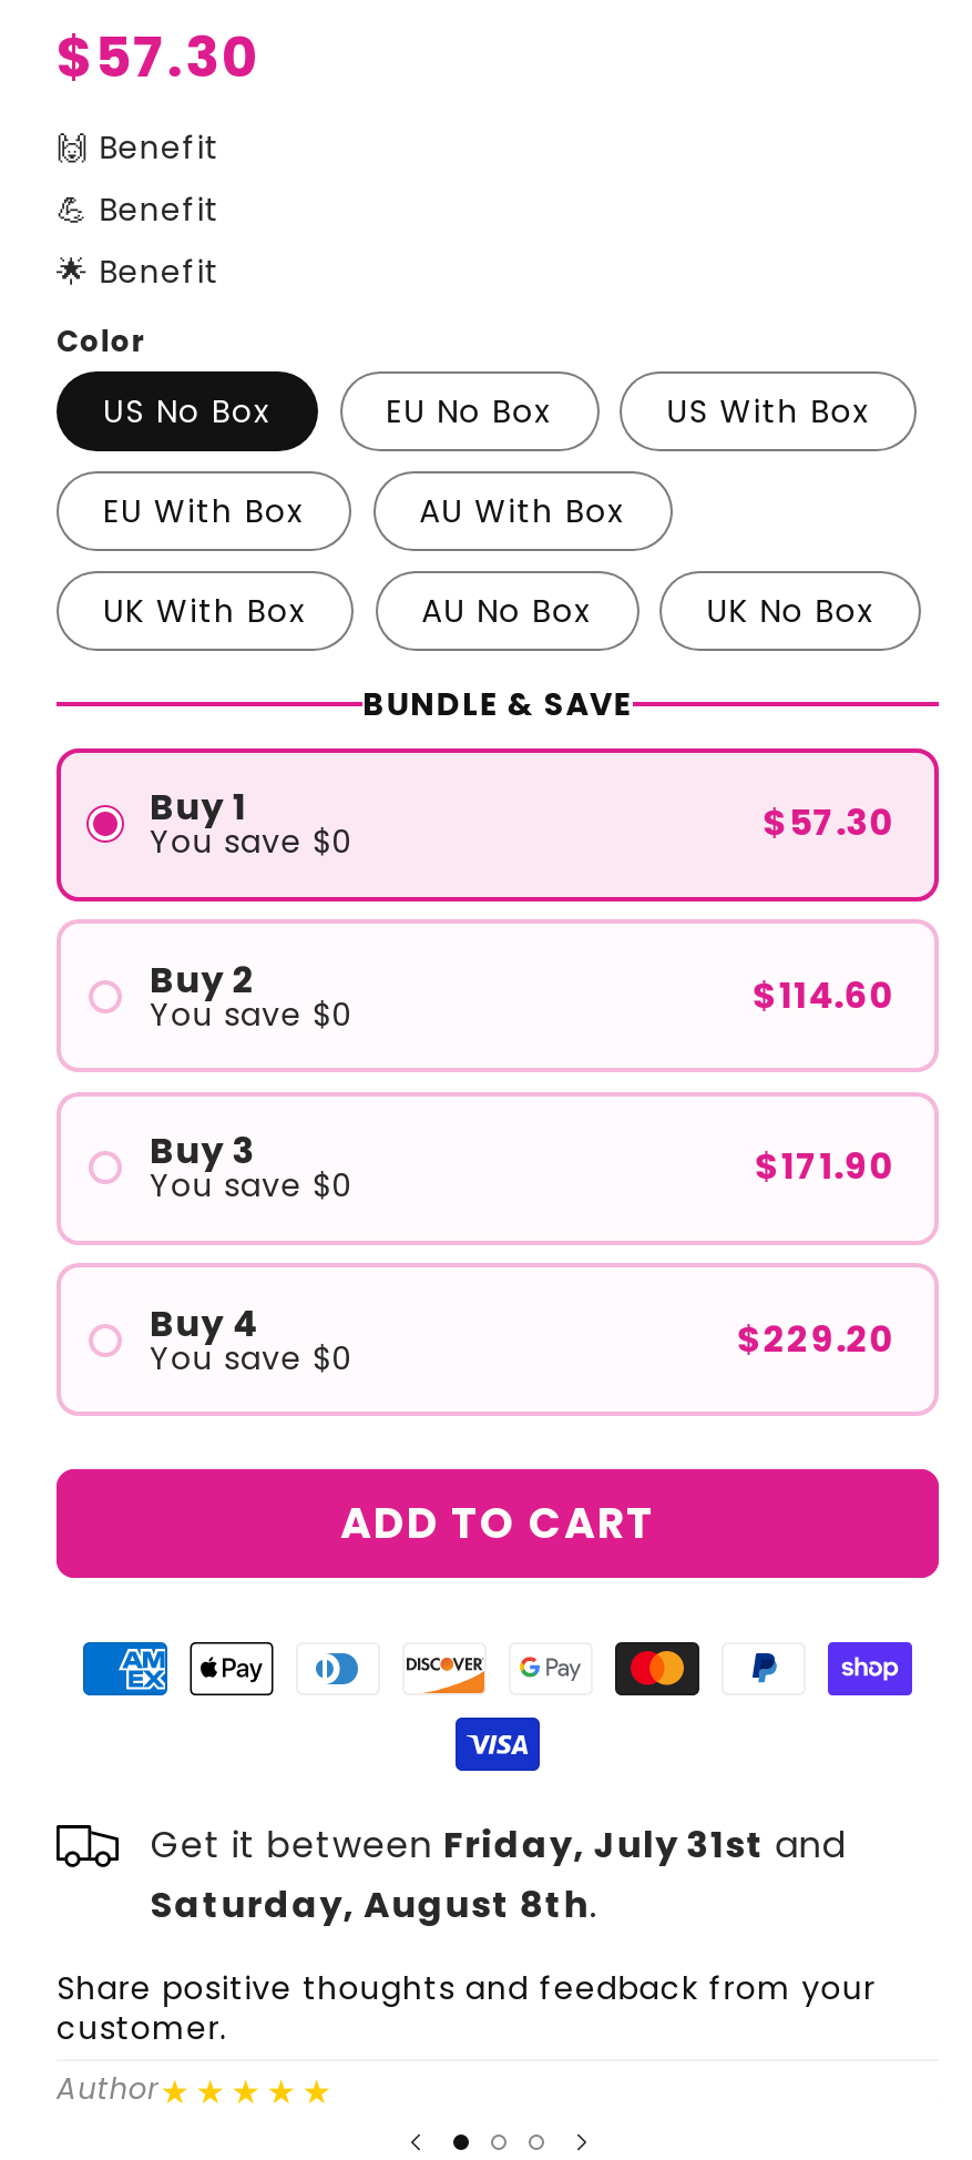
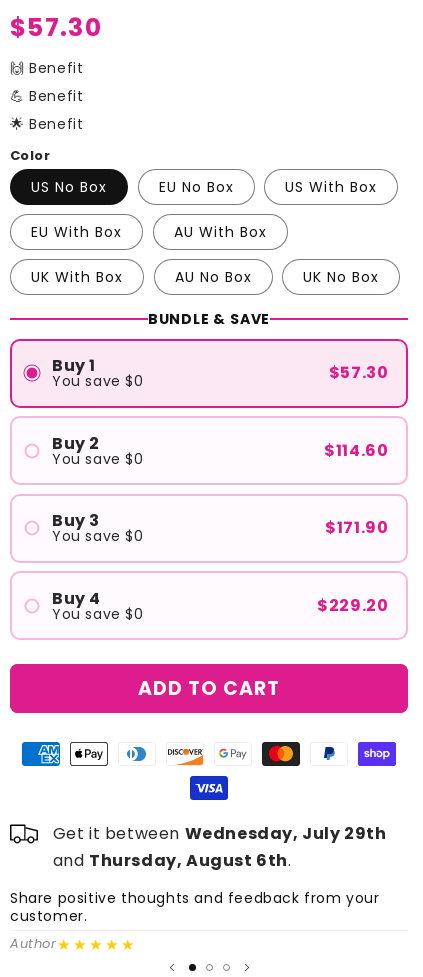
- Get it between Friday, July 31st and
- Saturday, August 8th.
+ Get it between Wednesday, July 29th
+ and Thursday, August 6th.
